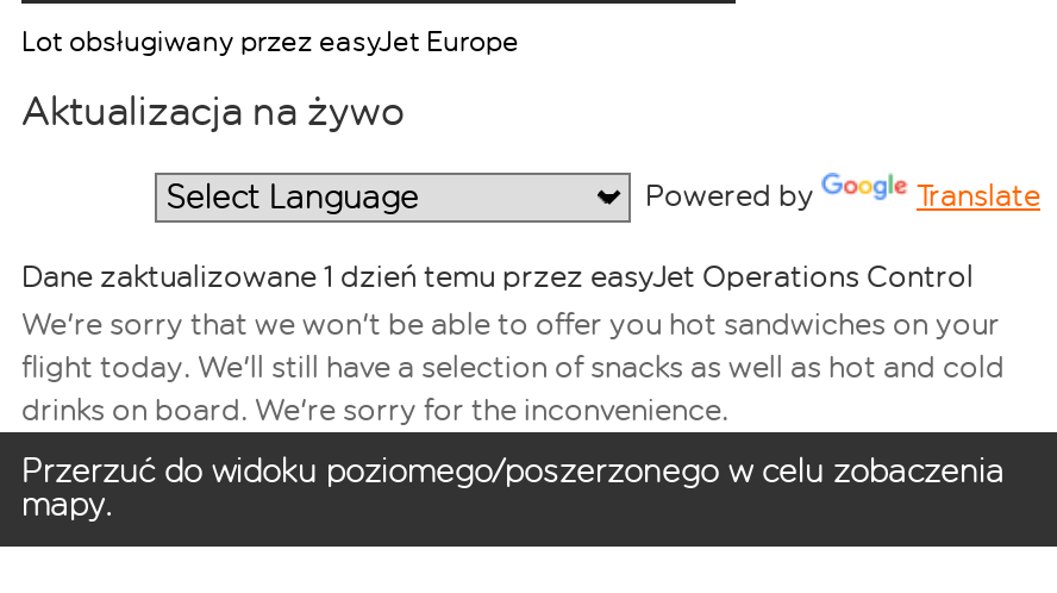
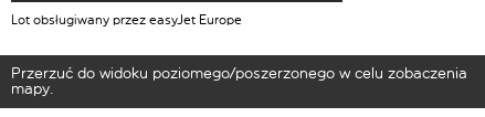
- Aktualizacja na żywo
- Powered by
- Translate
- Dane zaktualizowane 1 dzień temu przez easyJet Operations Control
- We're sorry that we won't be able to offer you hot sandwiches on your
- flight today. We'll still have a selection of snacks as well as hot and cold
- drinks on board. We're sorry for the inconvenience.
